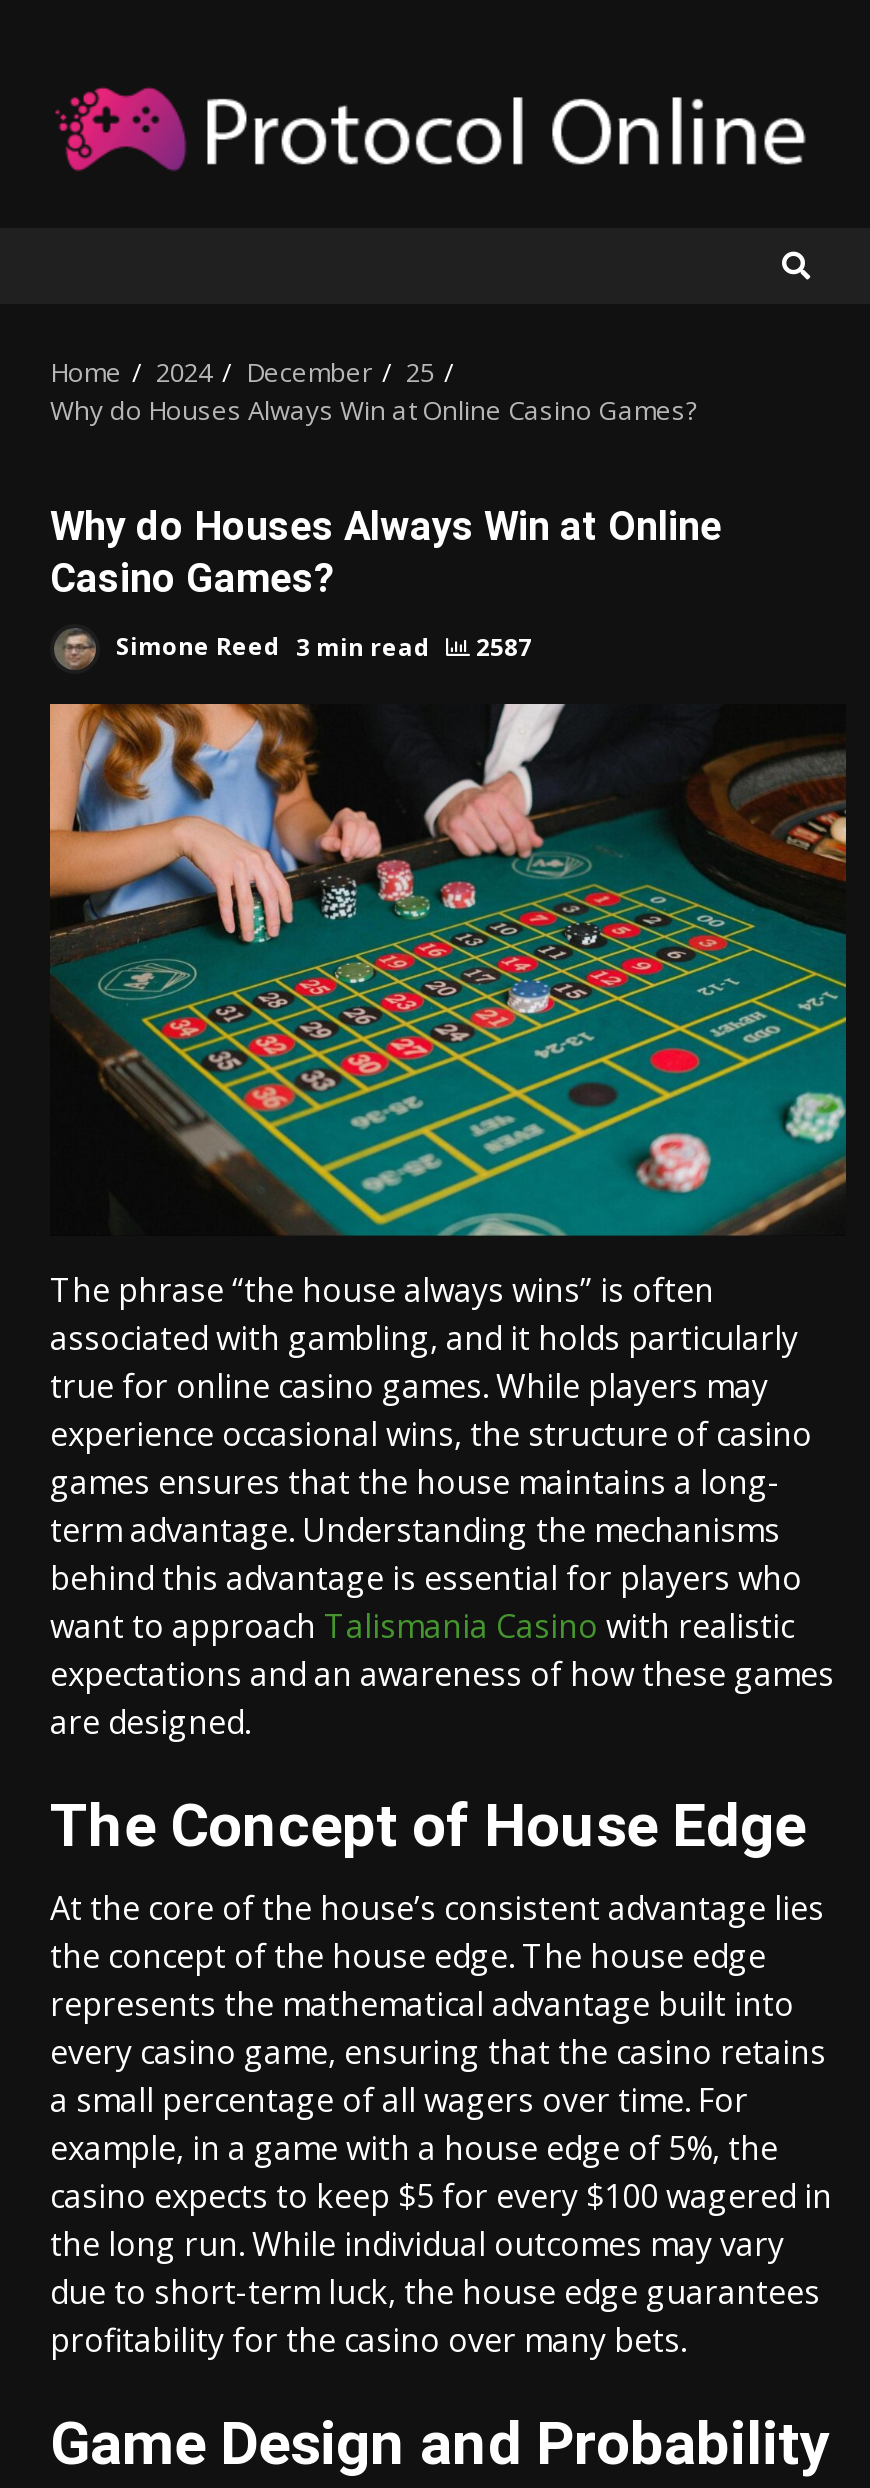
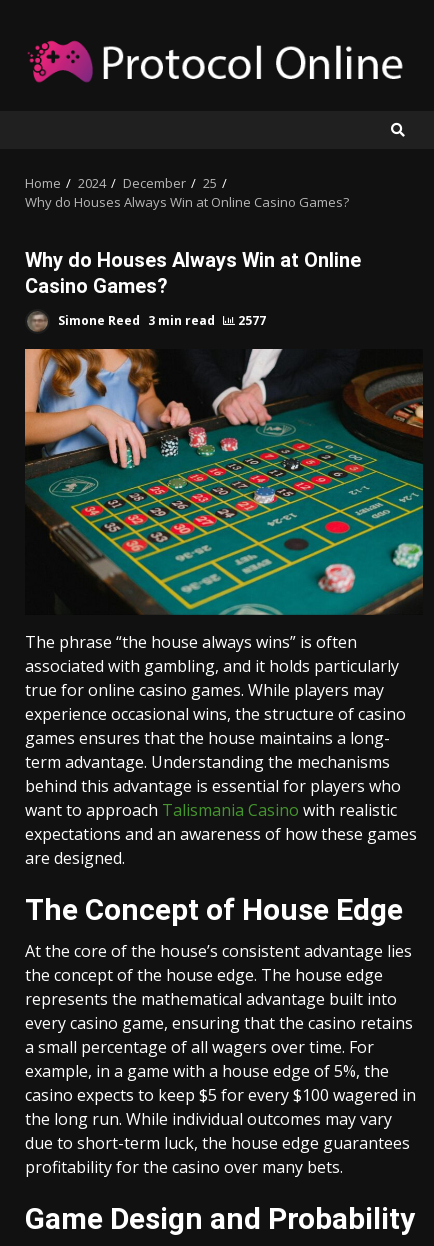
- Simone Reed 3 min read 2587
+ Simone Reed 3 min read 2577
